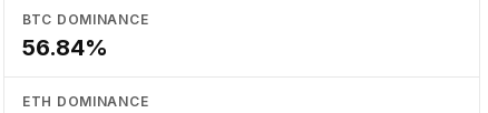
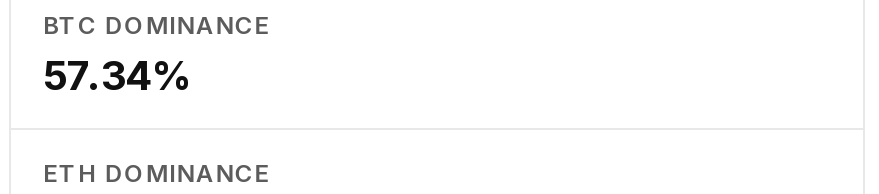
- 56.84%
+ 57.34%
